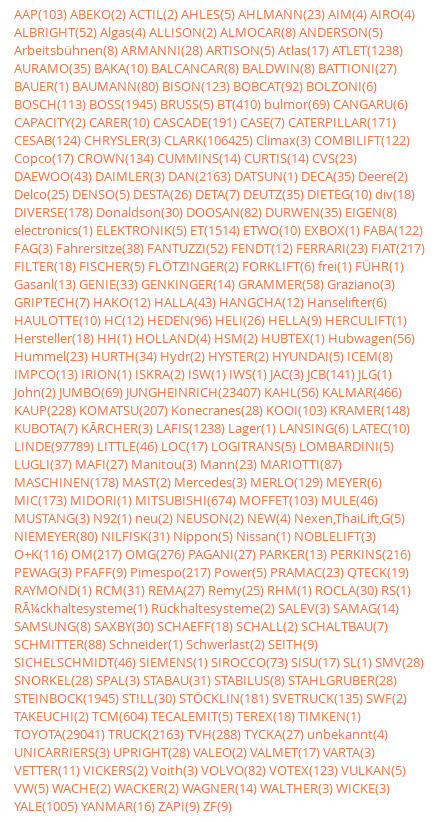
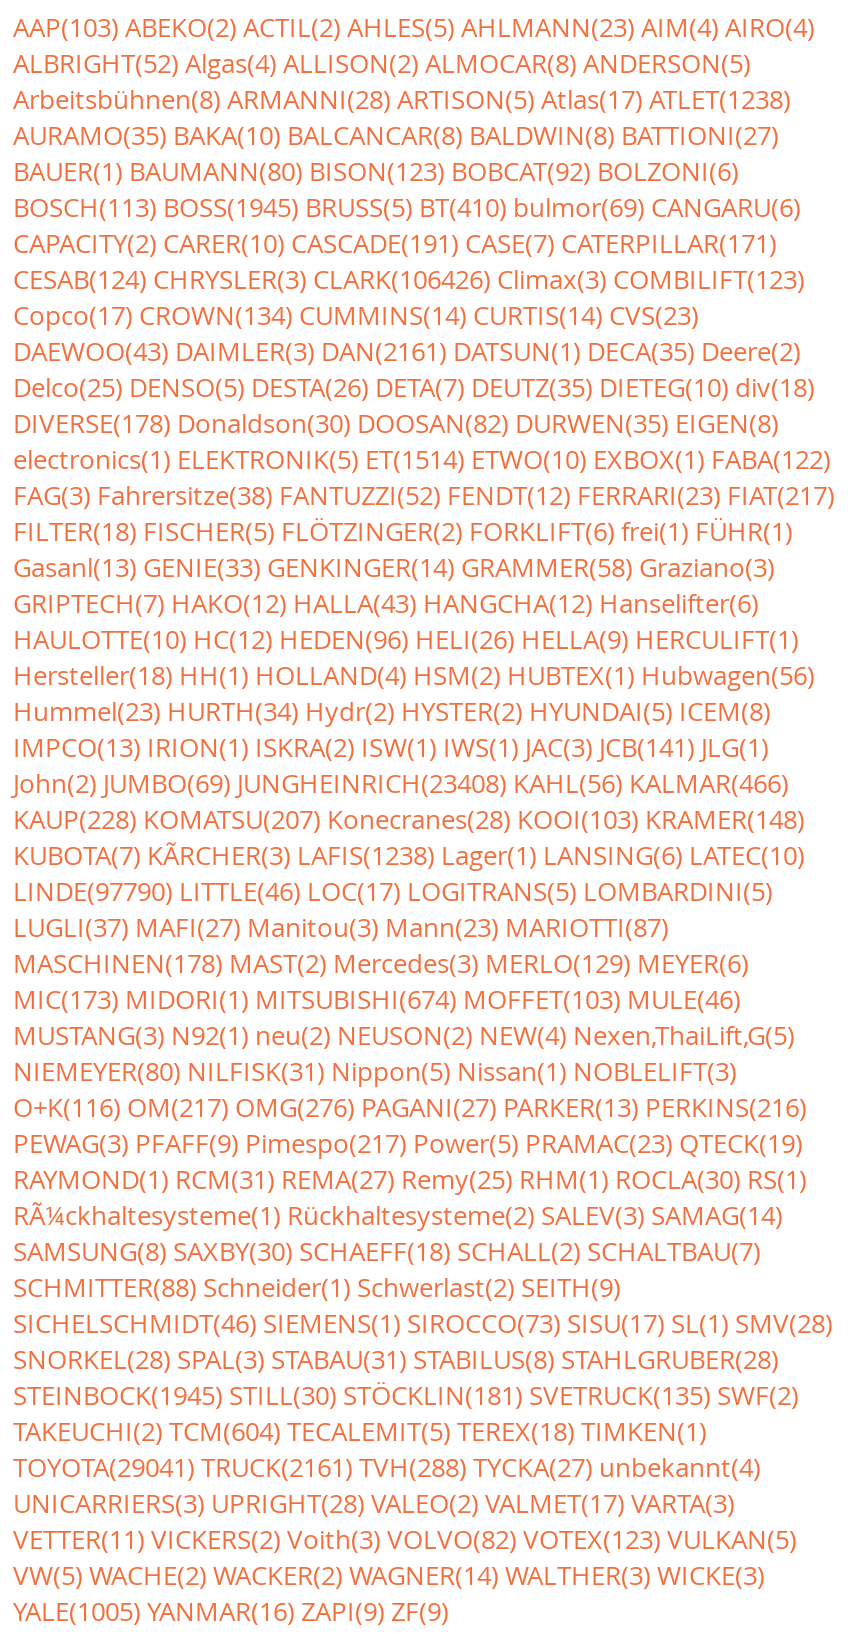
- CESAB(124) CHRYSLER(3) CLARK(106425) Climax(3) COMBILIFT(122)
+ CESAB(124) CHRYSLER(3) CLARK(106426) Climax(3) COMBILIFT(123)

- DAEWOO(43) DAIMLER(3) DAN(2163) DATSUN(1) DECA(35) Deere(2)
+ DAEWOO(43) DAIMLER(3) DAN(2161) DATSUN(1) DECA(35) Deere(2)

- John(2) JUMBO(69) JUNGHEINRICH(23407) KAHL(56) KALMAR(466)
+ John(2) JUMBO(69) JUNGHEINRICH(23408) KAHL(56) KALMAR(466)

- LINDE(97789) LITTLE(46) LOC(17) LOGITRANS(5) LOMBARDINI(5)
+ LINDE(97790) LITTLE(46) LOC(17) LOGITRANS(5) LOMBARDINI(5)

- TOYOTA(29041) TRUCK(2163) TVH(288) TYCKA(27) unbekannt(4)
+ TOYOTA(29041) TRUCK(2161) TVH(288) TYCKA(27) unbekannt(4)
